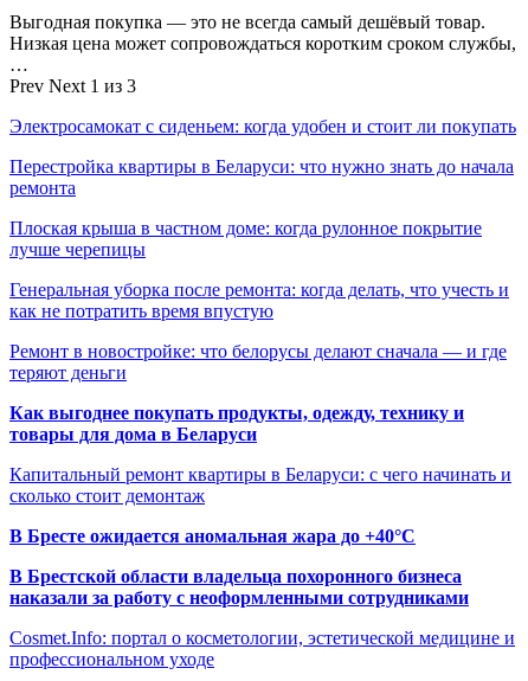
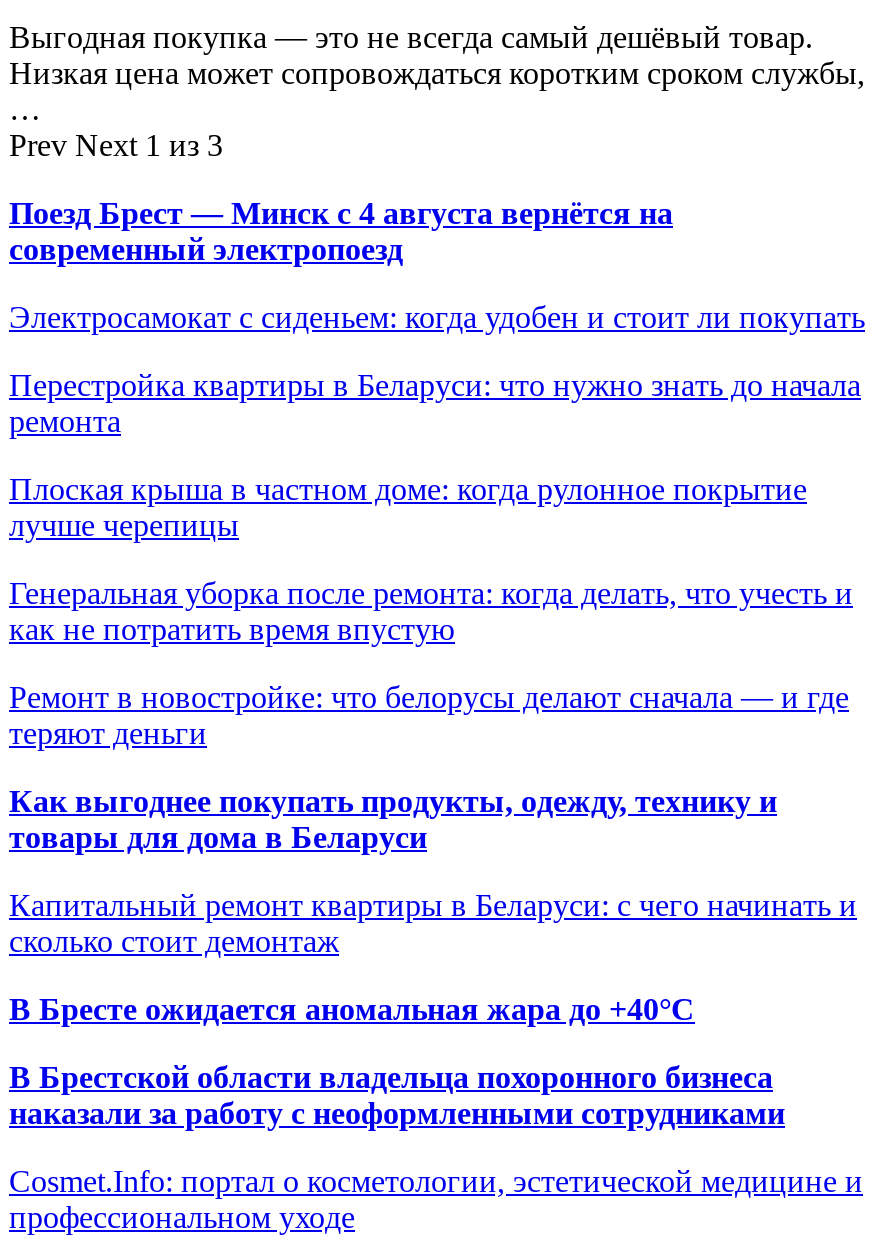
+ Поезд Брест — Минск с 4 августа вернётся на
+ современный электропоезд
